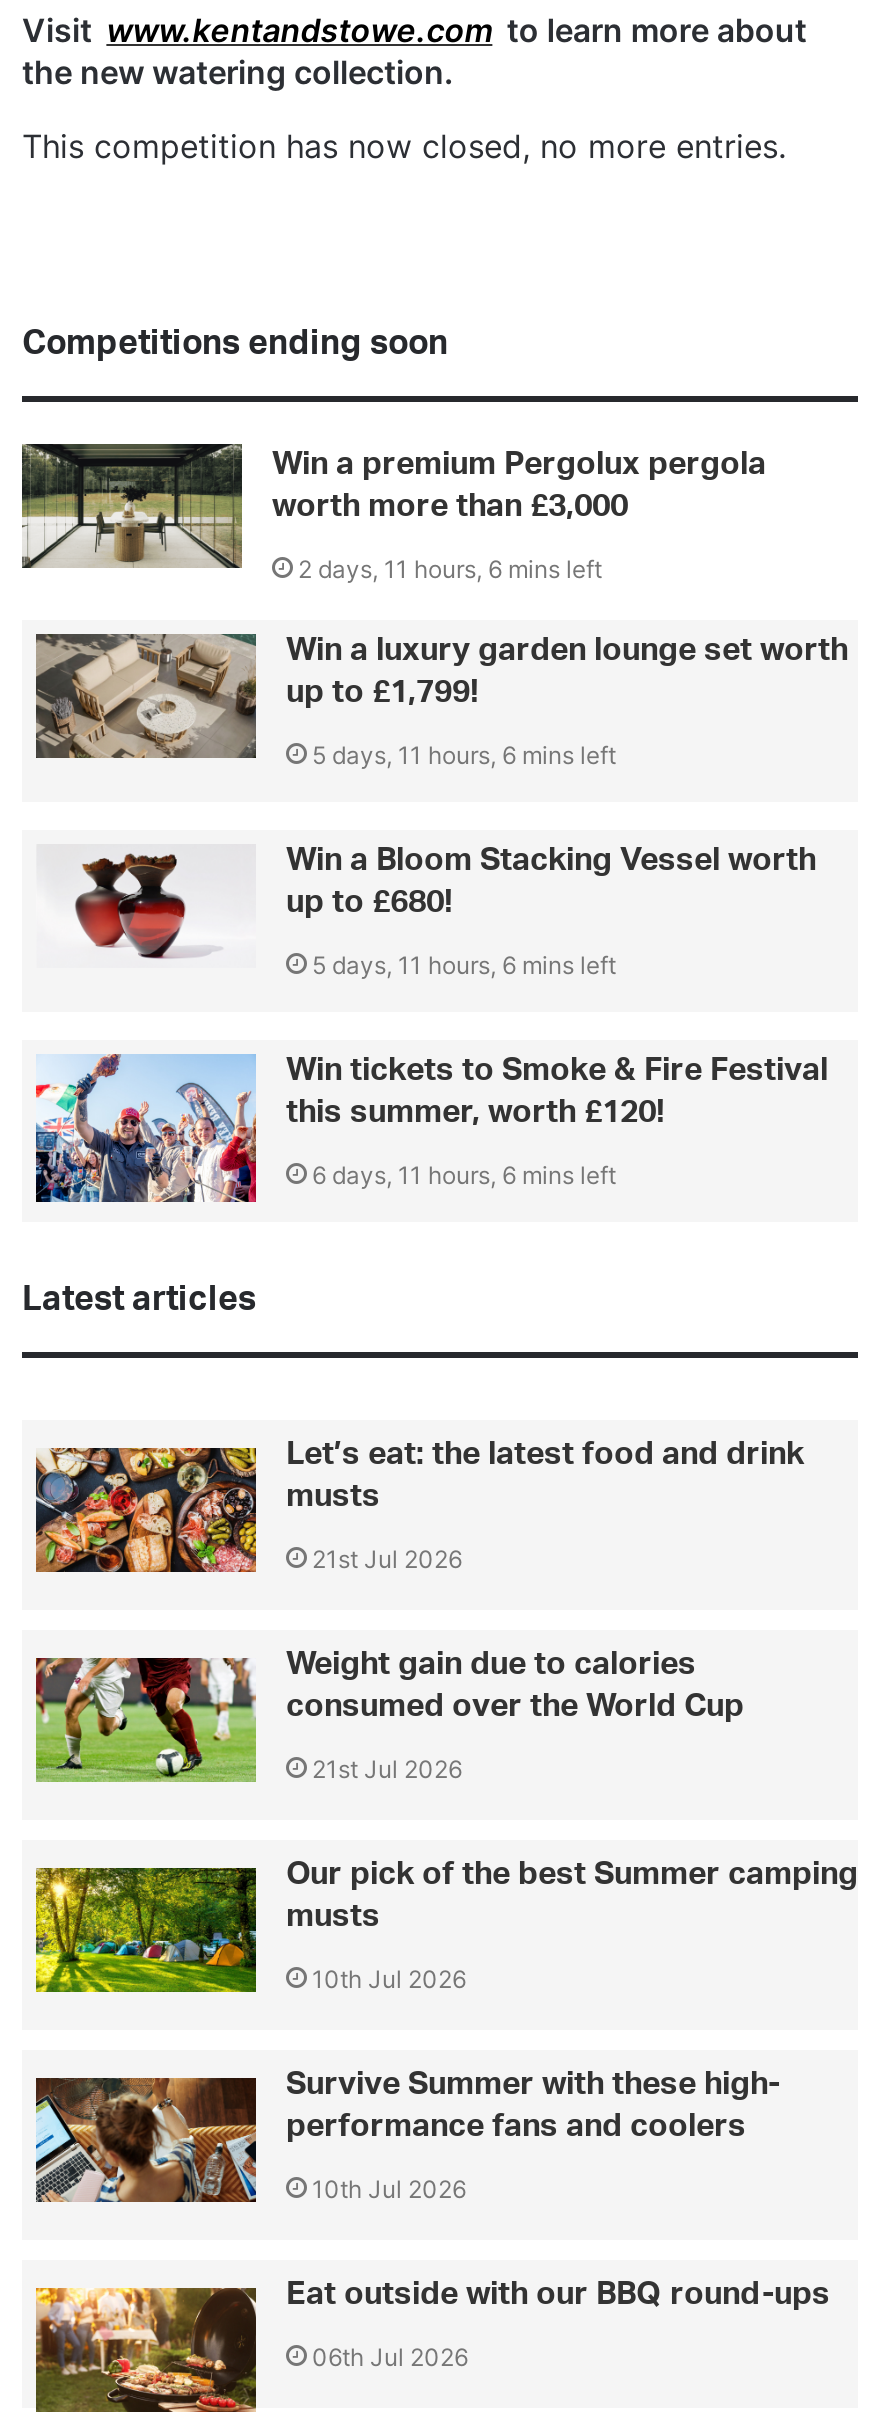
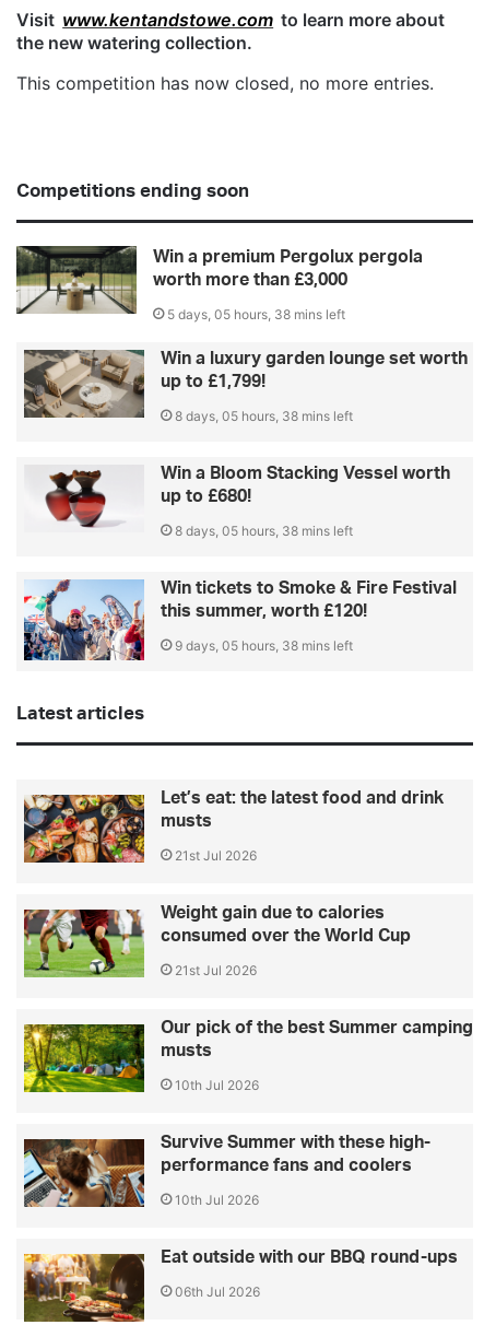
- 2 days, 11 hours, 6 mins left
+ 5 days, 05 hours, 38 mins left

- 5 days, 11 hours, 6 mins left
+ 8 days, 05 hours, 38 mins left

- 5 days, 11 hours, 6 mins left
+ 8 days, 05 hours, 38 mins left

- 6 days, 11 hours, 6 mins left
+ 9 days, 05 hours, 38 mins left
